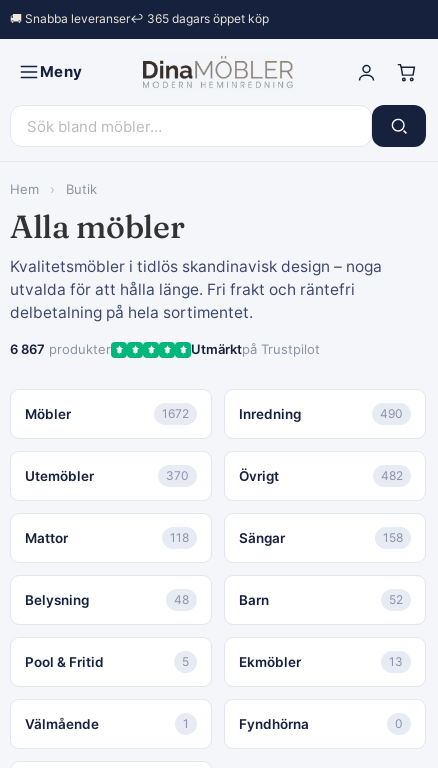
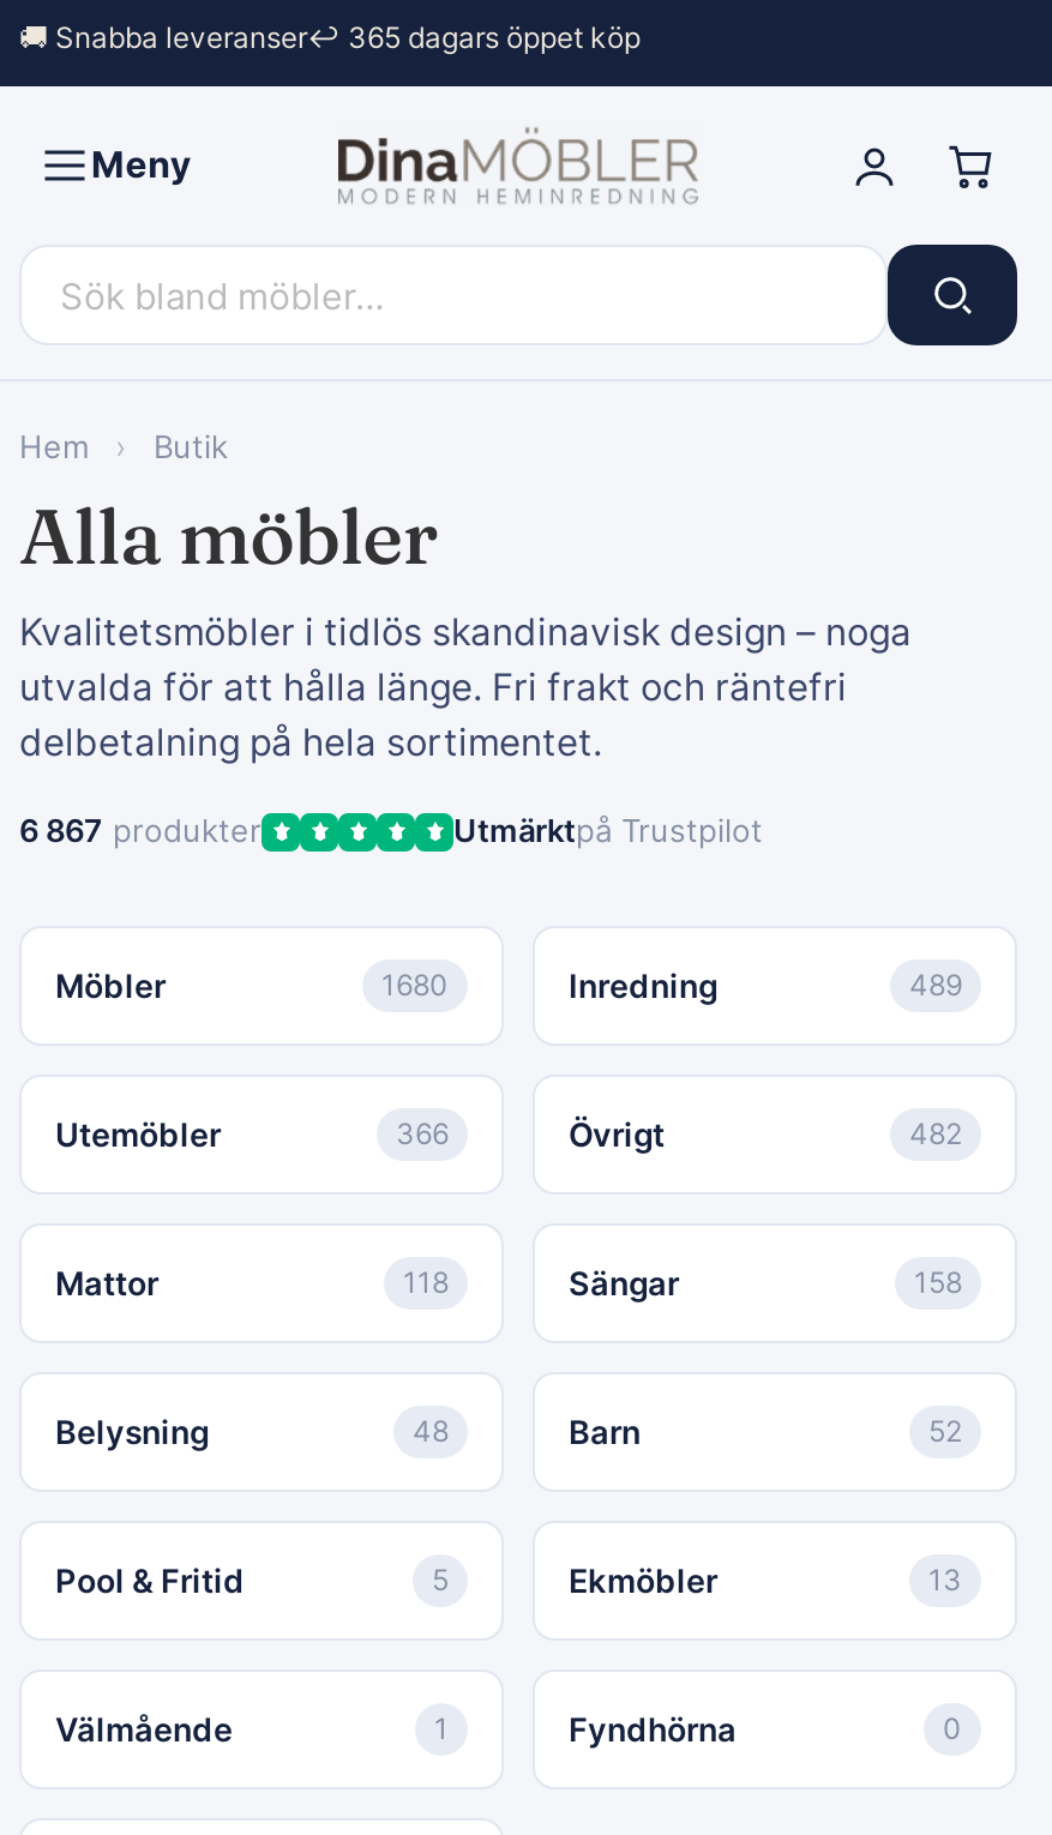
- 1672
+ 1680

- 490
+ 489

- 370
+ 366
